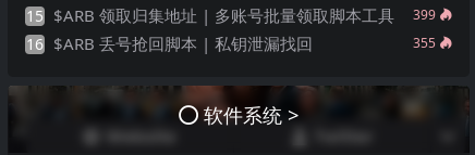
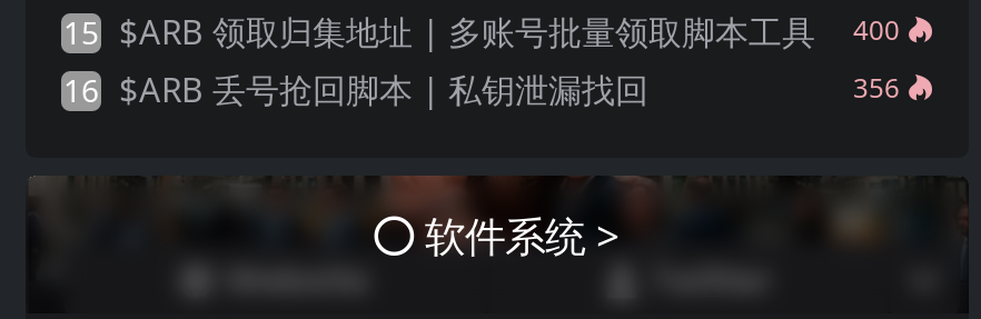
- 399
+ 400

- 355
+ 356
